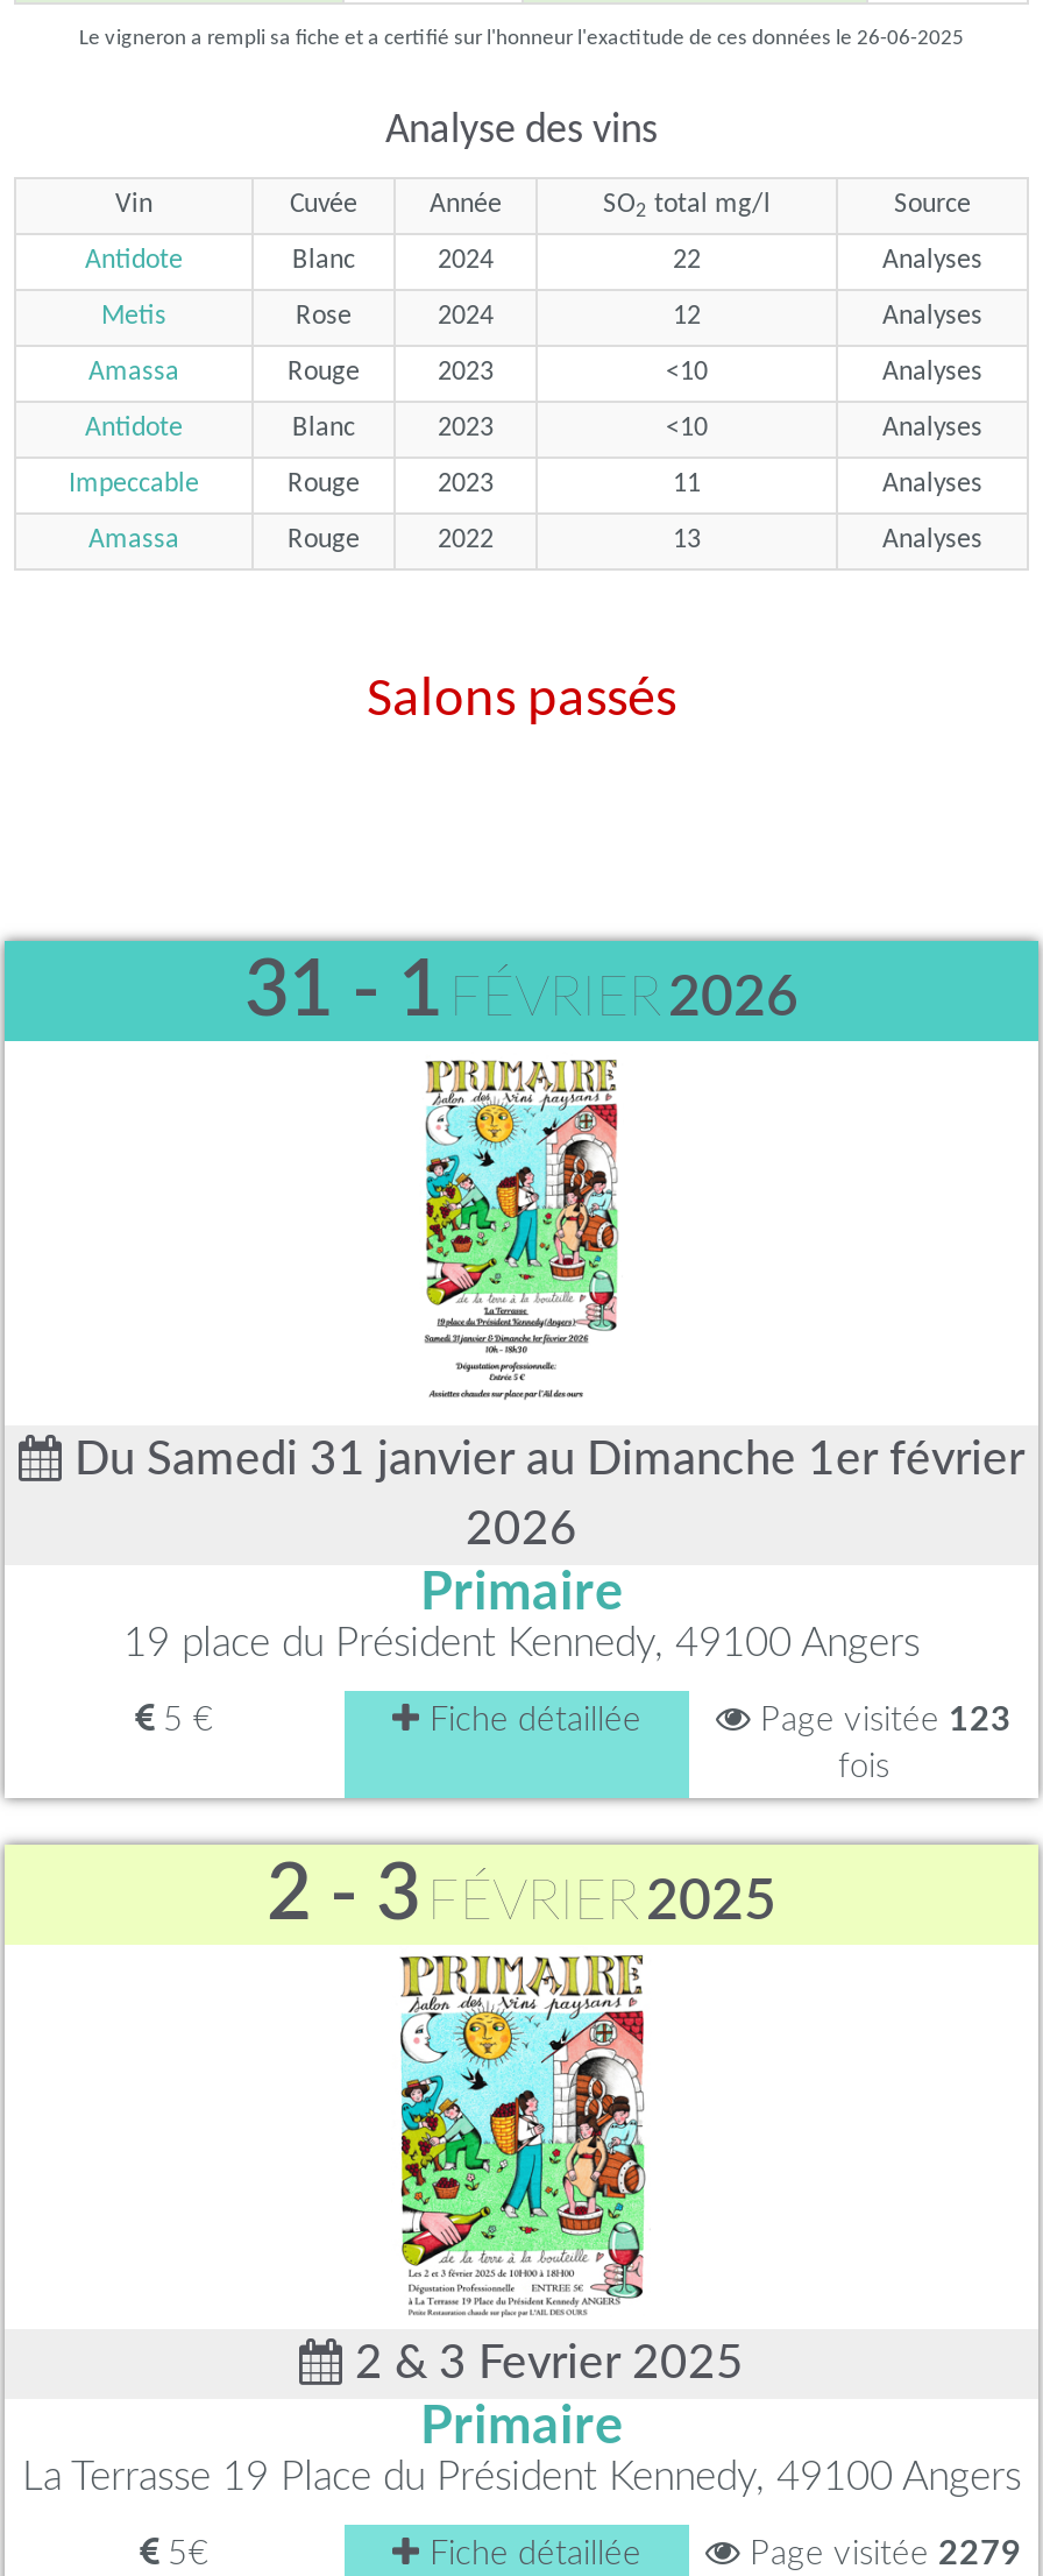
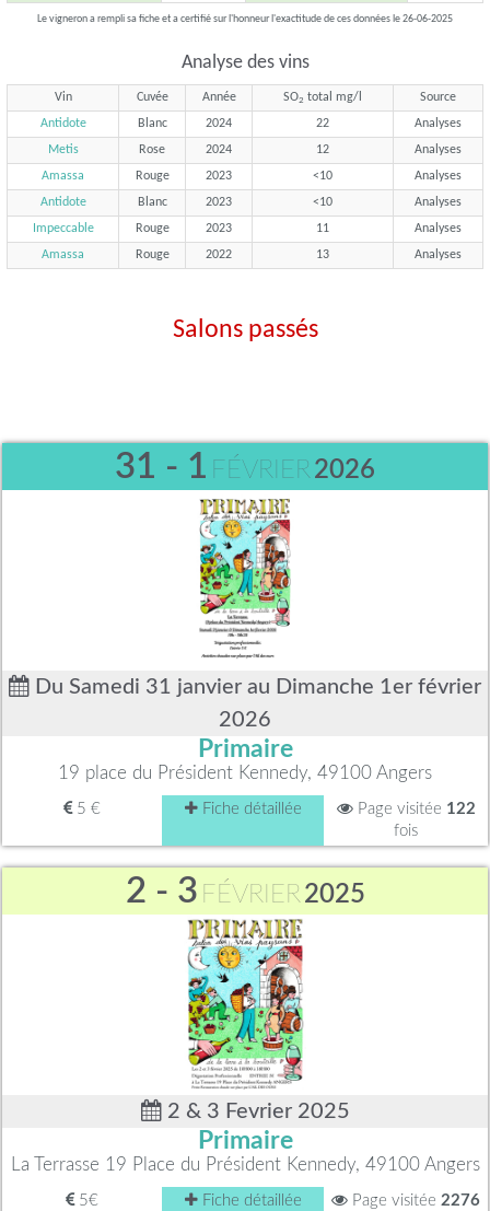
- Page visitée 123
+ Page visitée 122

- Page visitée 2279
+ Page visitée 2276
